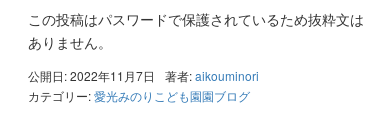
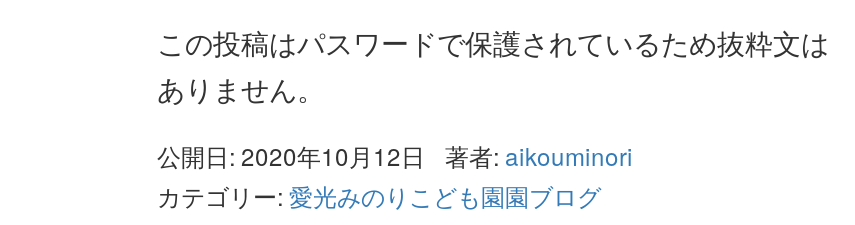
- 公開日: 2022年11月7日 著者: aikouminori
+ 公開日: 2020年10月12日 著者: aikouminori
